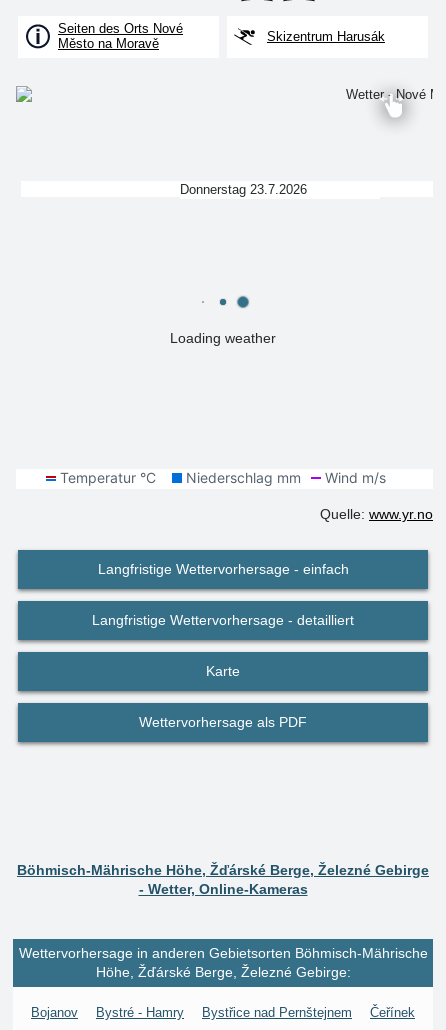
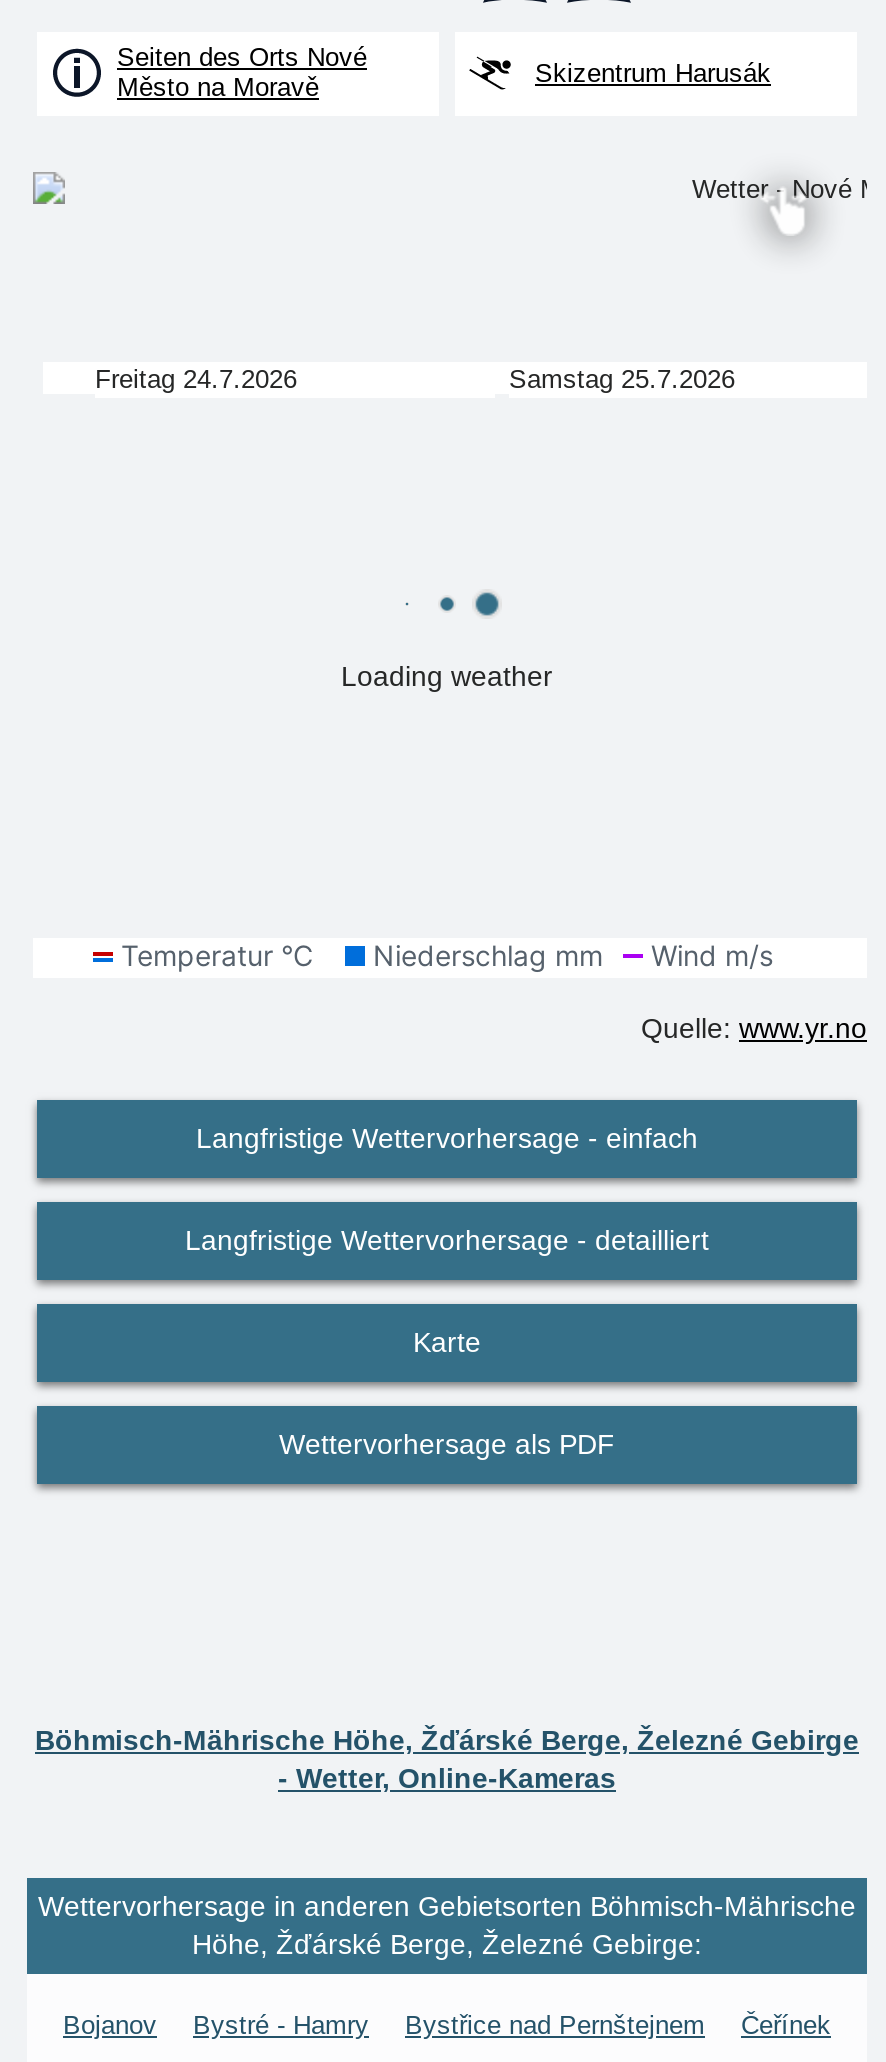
- Donnerstag 23.7.2026
+ Freitag 24.7.2026
+ Samstag 25.7.2026
